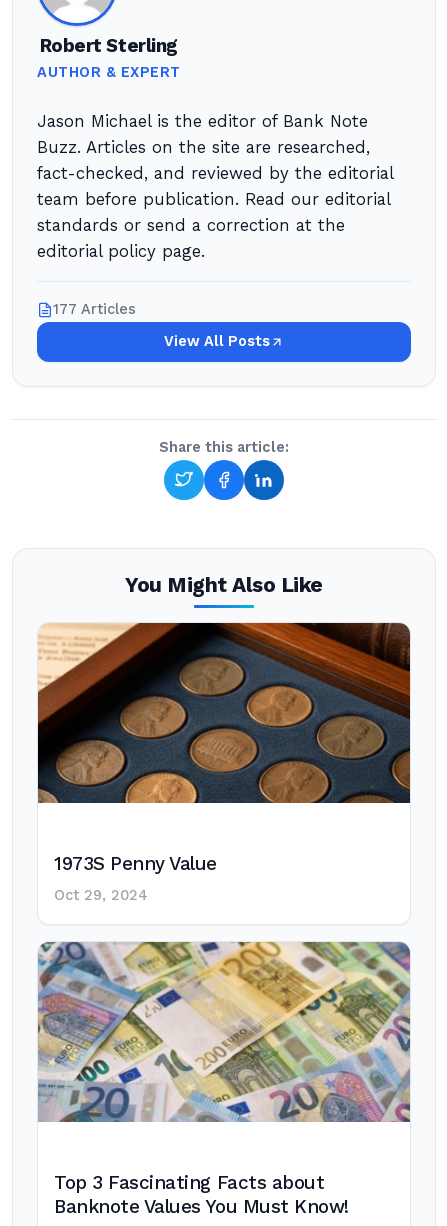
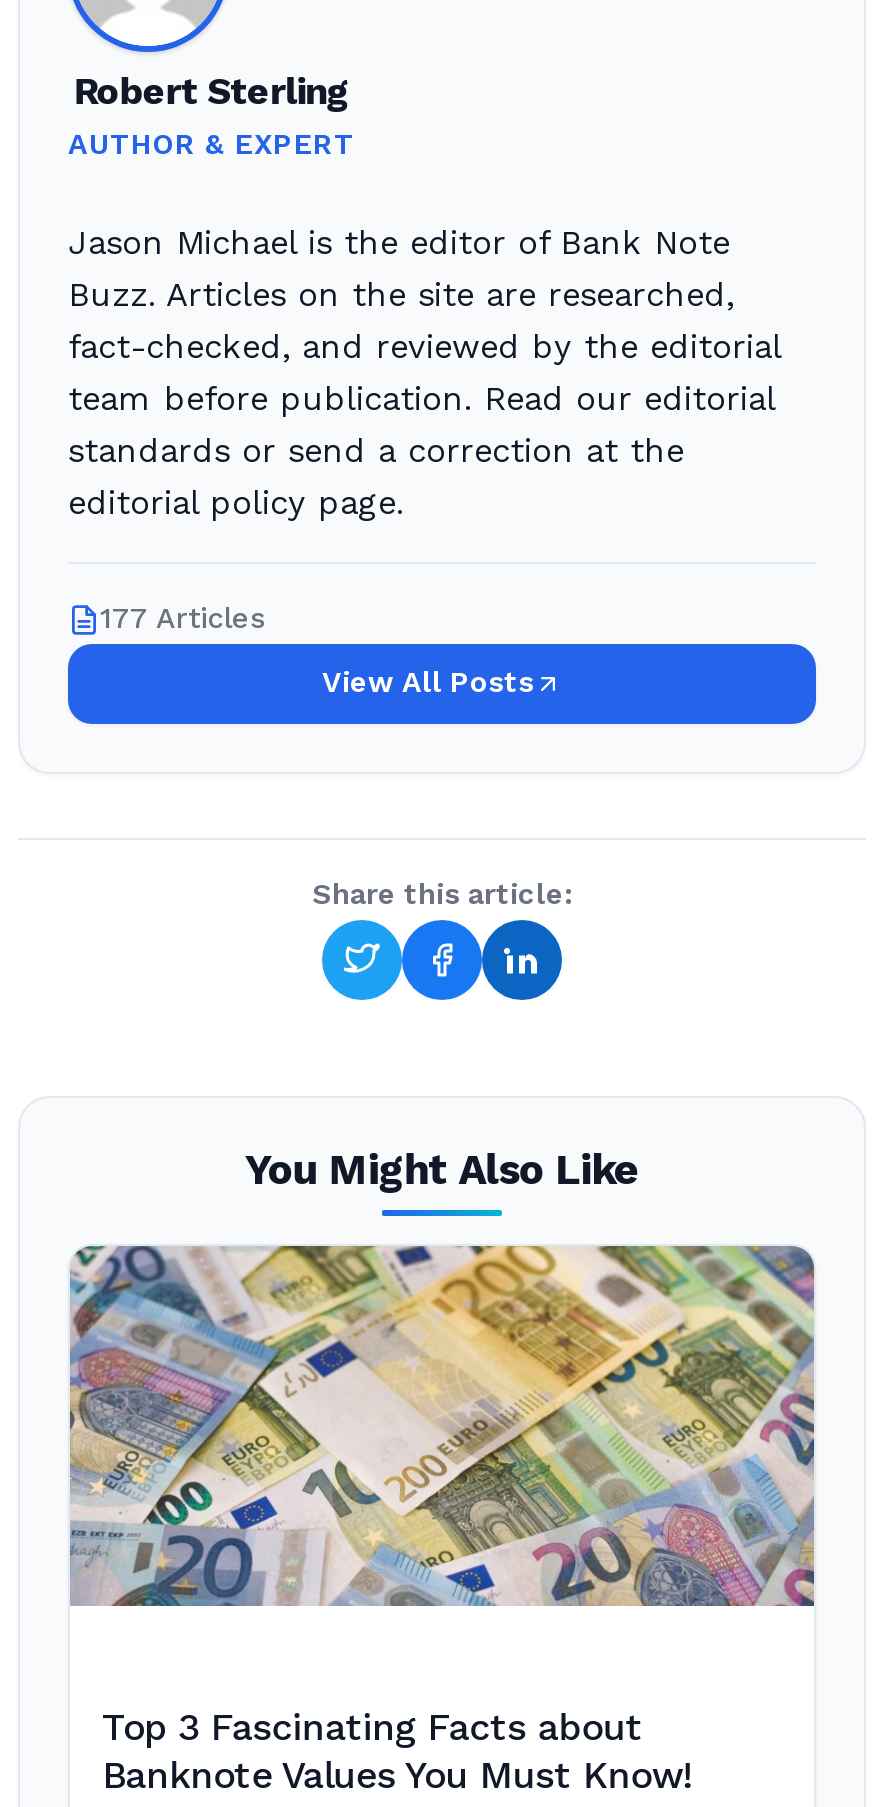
- [image]

- 1973S Penny Value
- Oct 29, 2024
